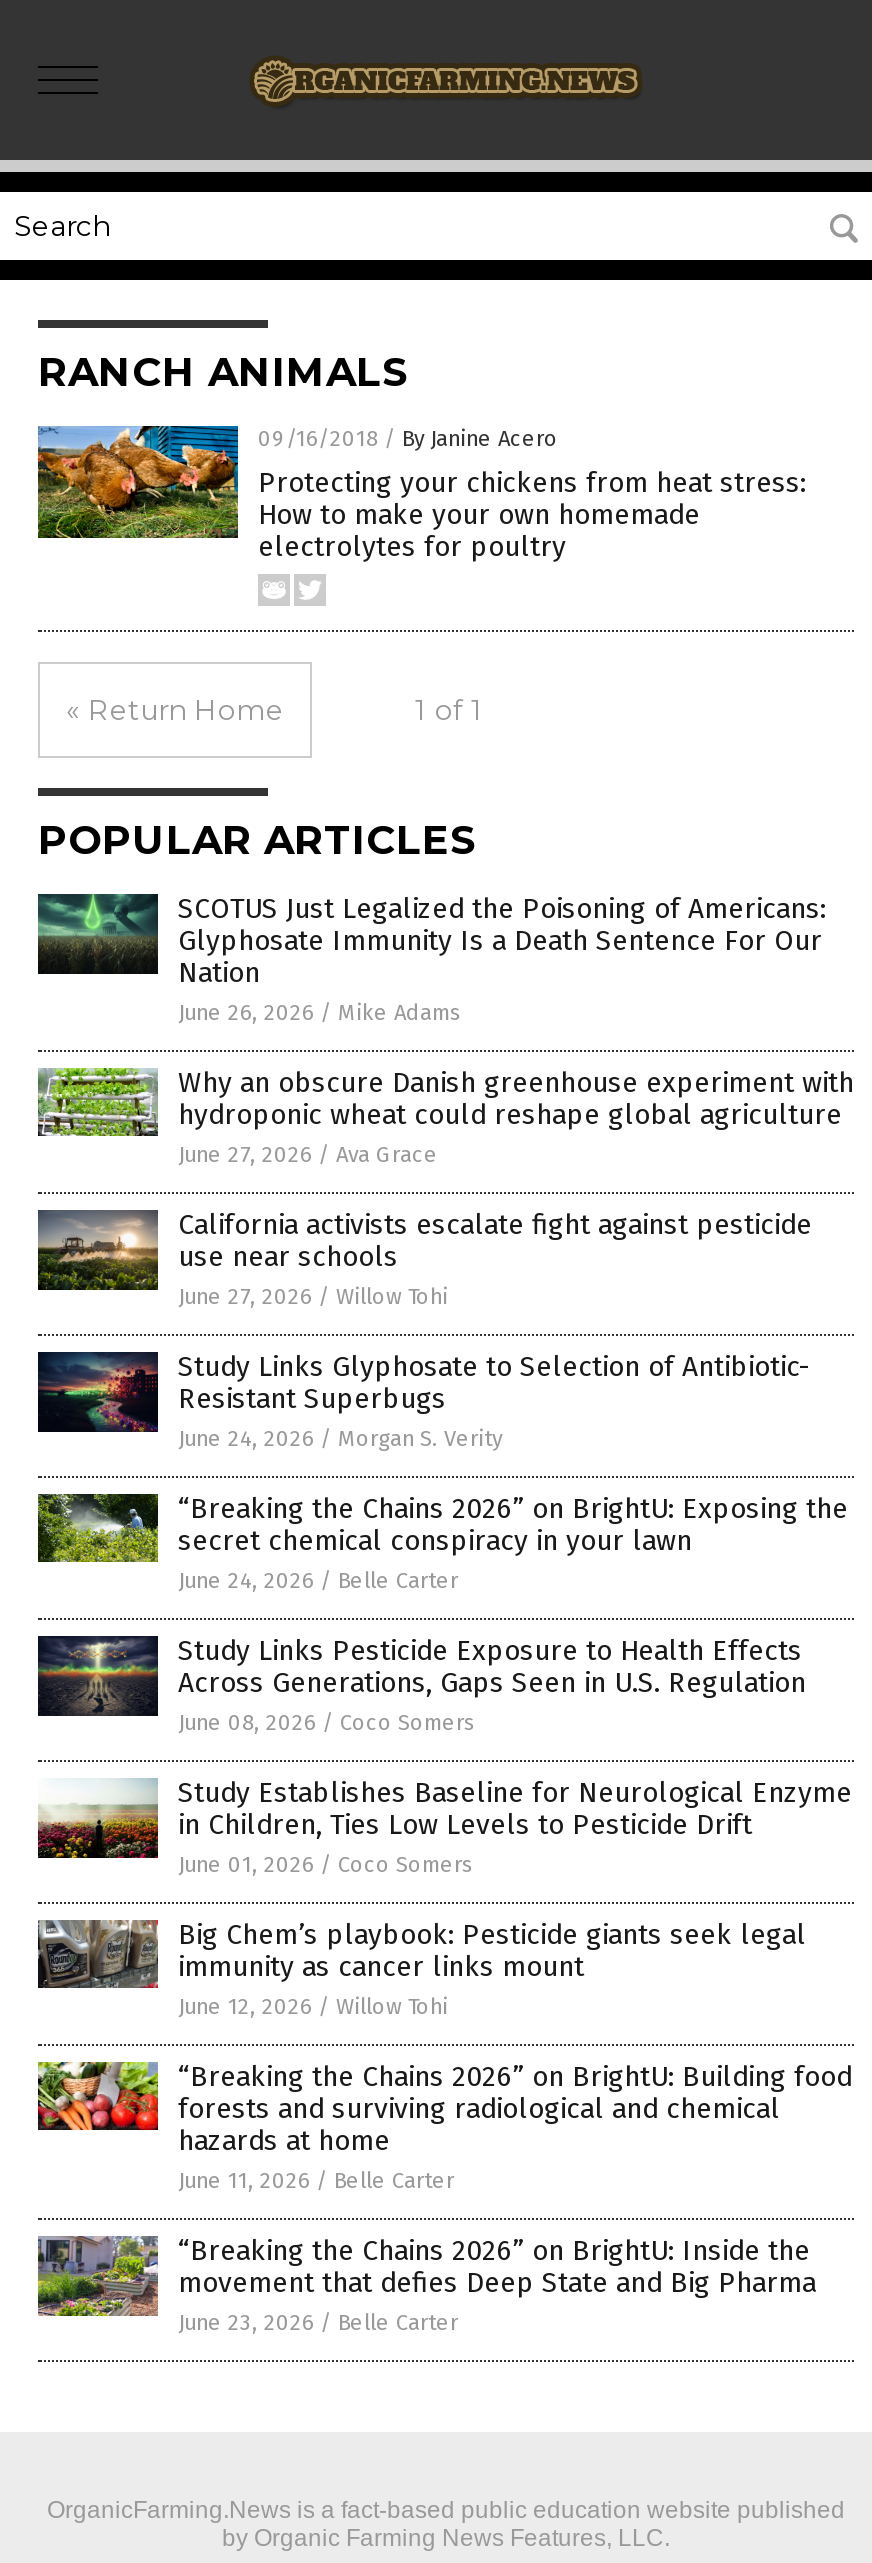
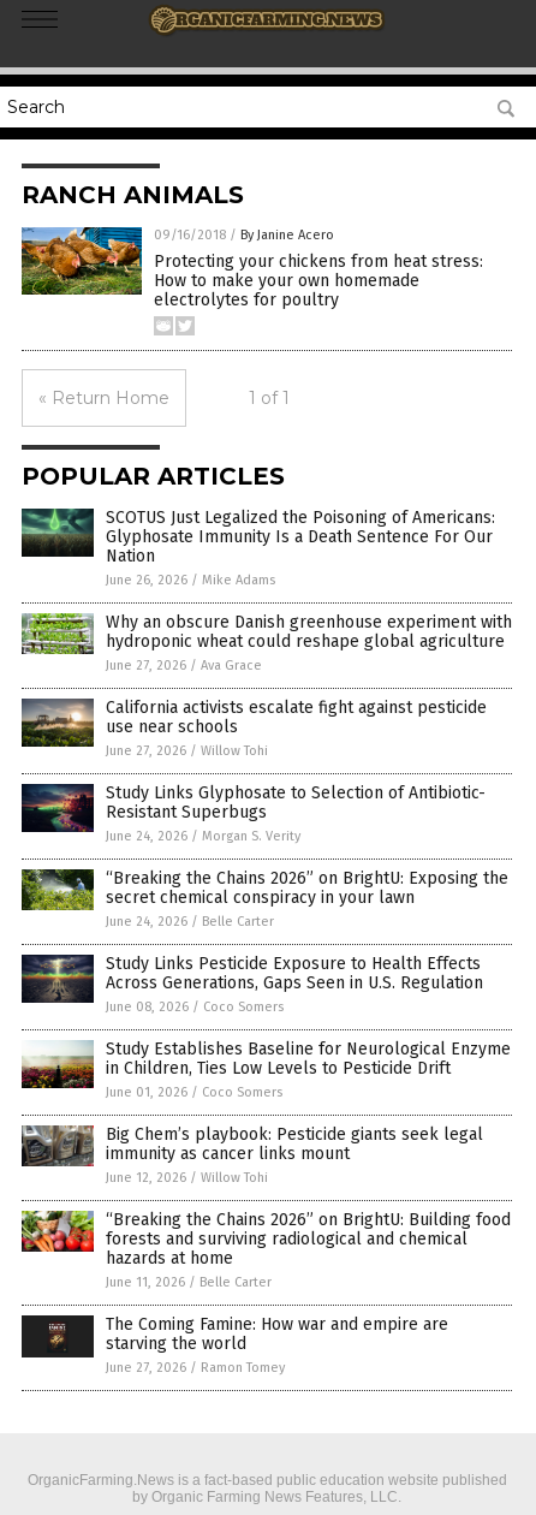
- [image]
- “Breaking the Chains 2026” on BrightU: Inside the
- movement that defies Deep State and Big Pharma
- June 23, 2026 / Belle Carter
+ [image]
+ The Coming Famine: How war and empire are
+ starving the world
+ June 27, 2026 / Ramon Tomey
